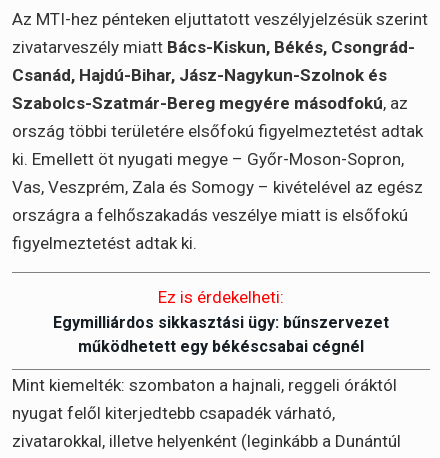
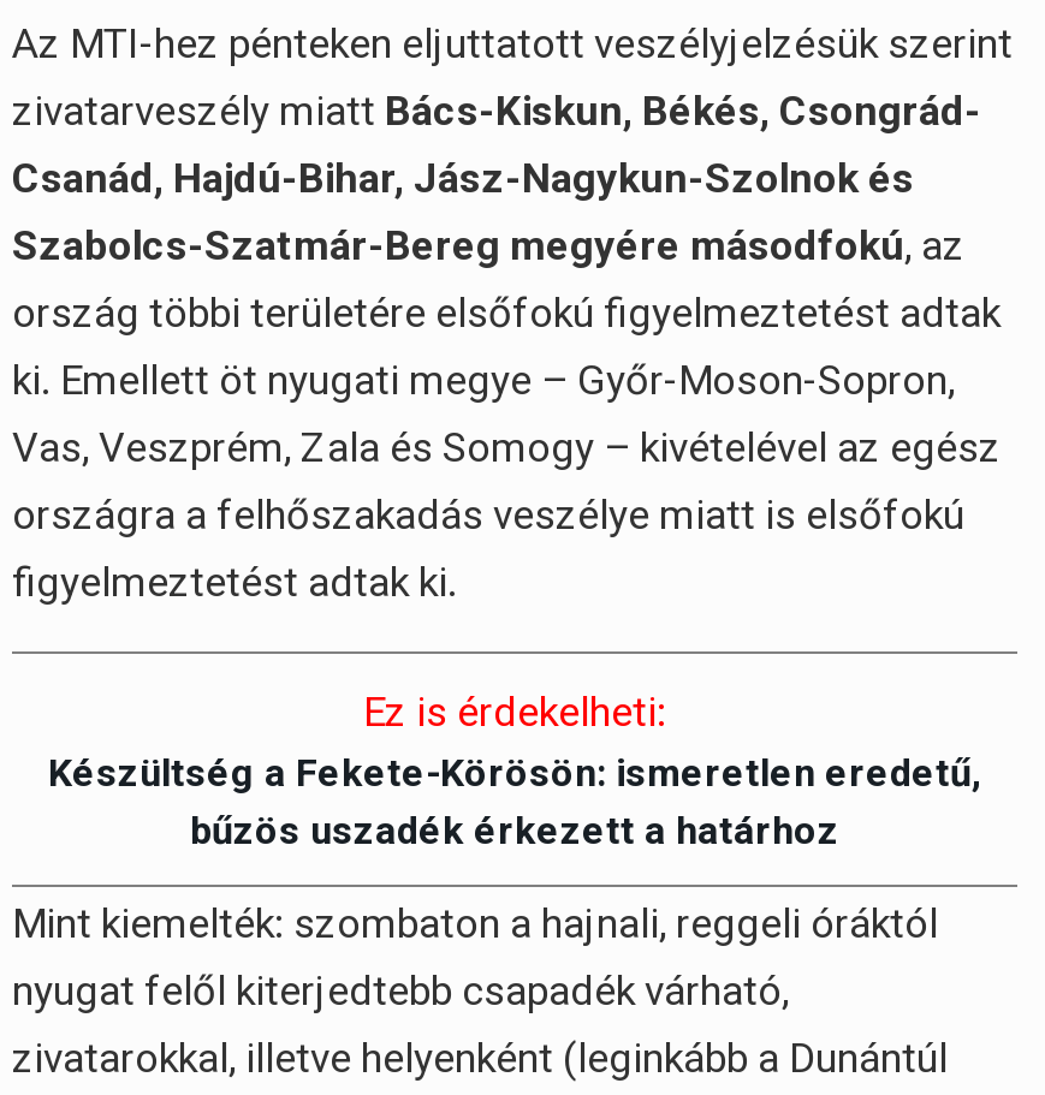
- Egymilliárdos sikkasztási ügy: bűnszervezet
- működhetett egy békéscsabai cégnél
+ Készültség a Fekete-Körösön: ismeretlen eredetű,
+ bűzös uszadék érkezett a határhoz
